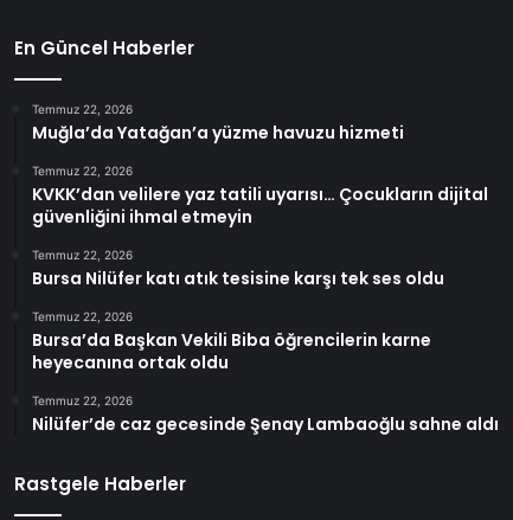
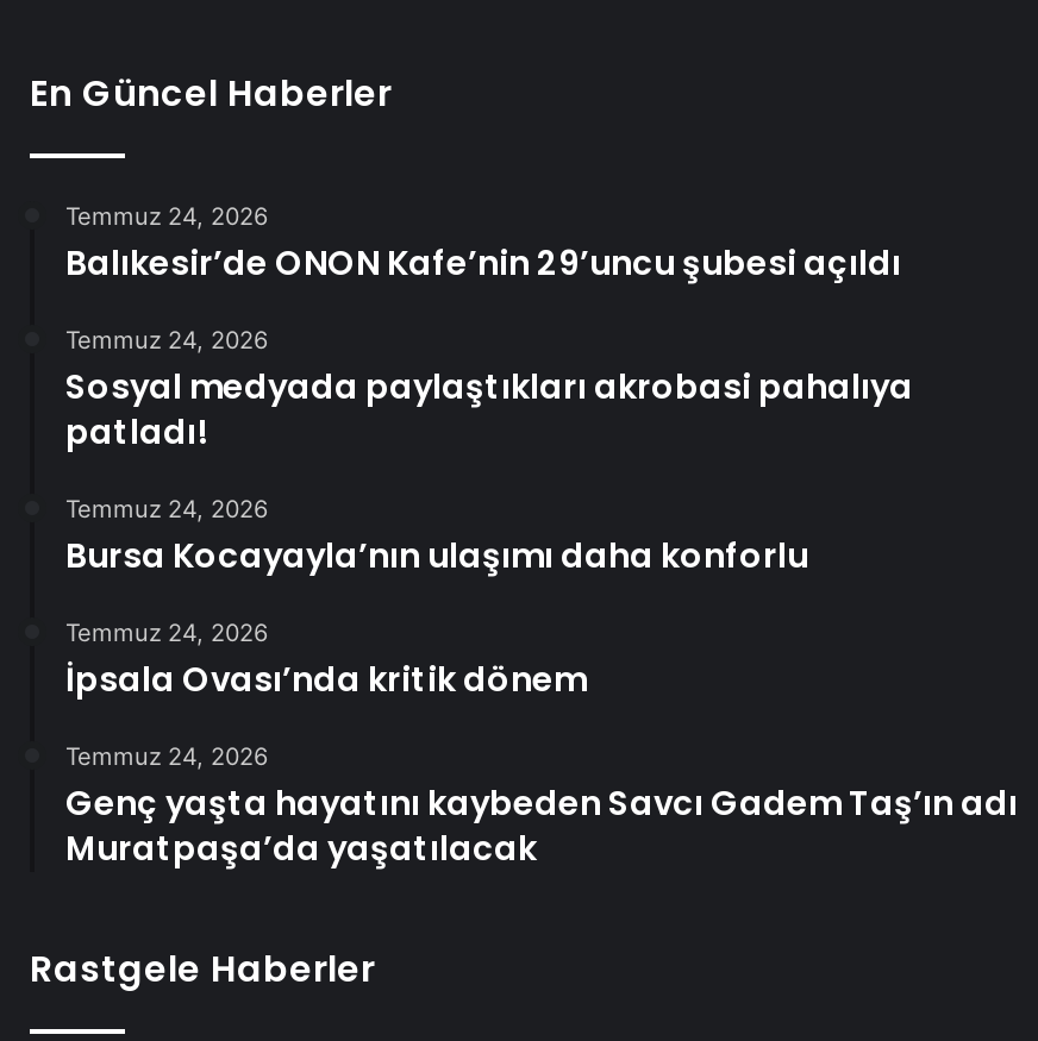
- Temmuz 22, 2026
- Muğla’da Yatağan’a yüzme havuzu hizmeti
+ Temmuz 24, 2026
+ Balıkesir’de ONON Kafe’nin 29’uncu şubesi açıldı

- Temmuz 22, 2026
- KVKK’dan velilere yaz tatili uyarısı… Çocukların dijital
- güvenliğini ihmal etmeyin
+ Temmuz 24, 2026
+ Sosyal medyada paylaştıkları akrobasi pahalıya
+ patladı!

- Temmuz 22, 2026
- Bursa Nilüfer katı atık tesisine karşı tek ses oldu
+ Temmuz 24, 2026
+ Bursa Kocayayla’nın ulaşımı daha konforlu

- Temmuz 22, 2026
- Bursa’da Başkan Vekili Biba öğrencilerin karne
- heyecanına ortak oldu
+ Temmuz 24, 2026
+ İpsala Ovası’nda kritik dönem

- Temmuz 22, 2026
- Nilüfer’de caz gecesinde Şenay Lambaoğlu sahne aldı
+ Temmuz 24, 2026
+ Genç yaşta hayatını kaybeden Savcı Gadem Taş’ın adı
+ Muratpaşa’da yaşatılacak
